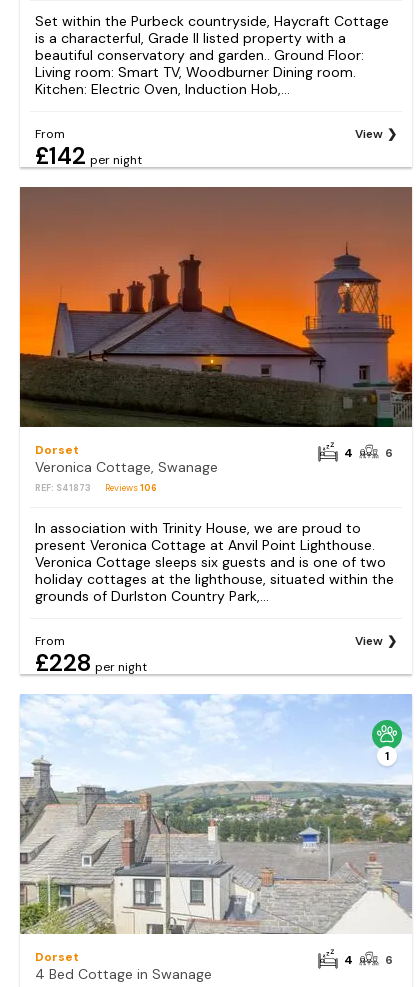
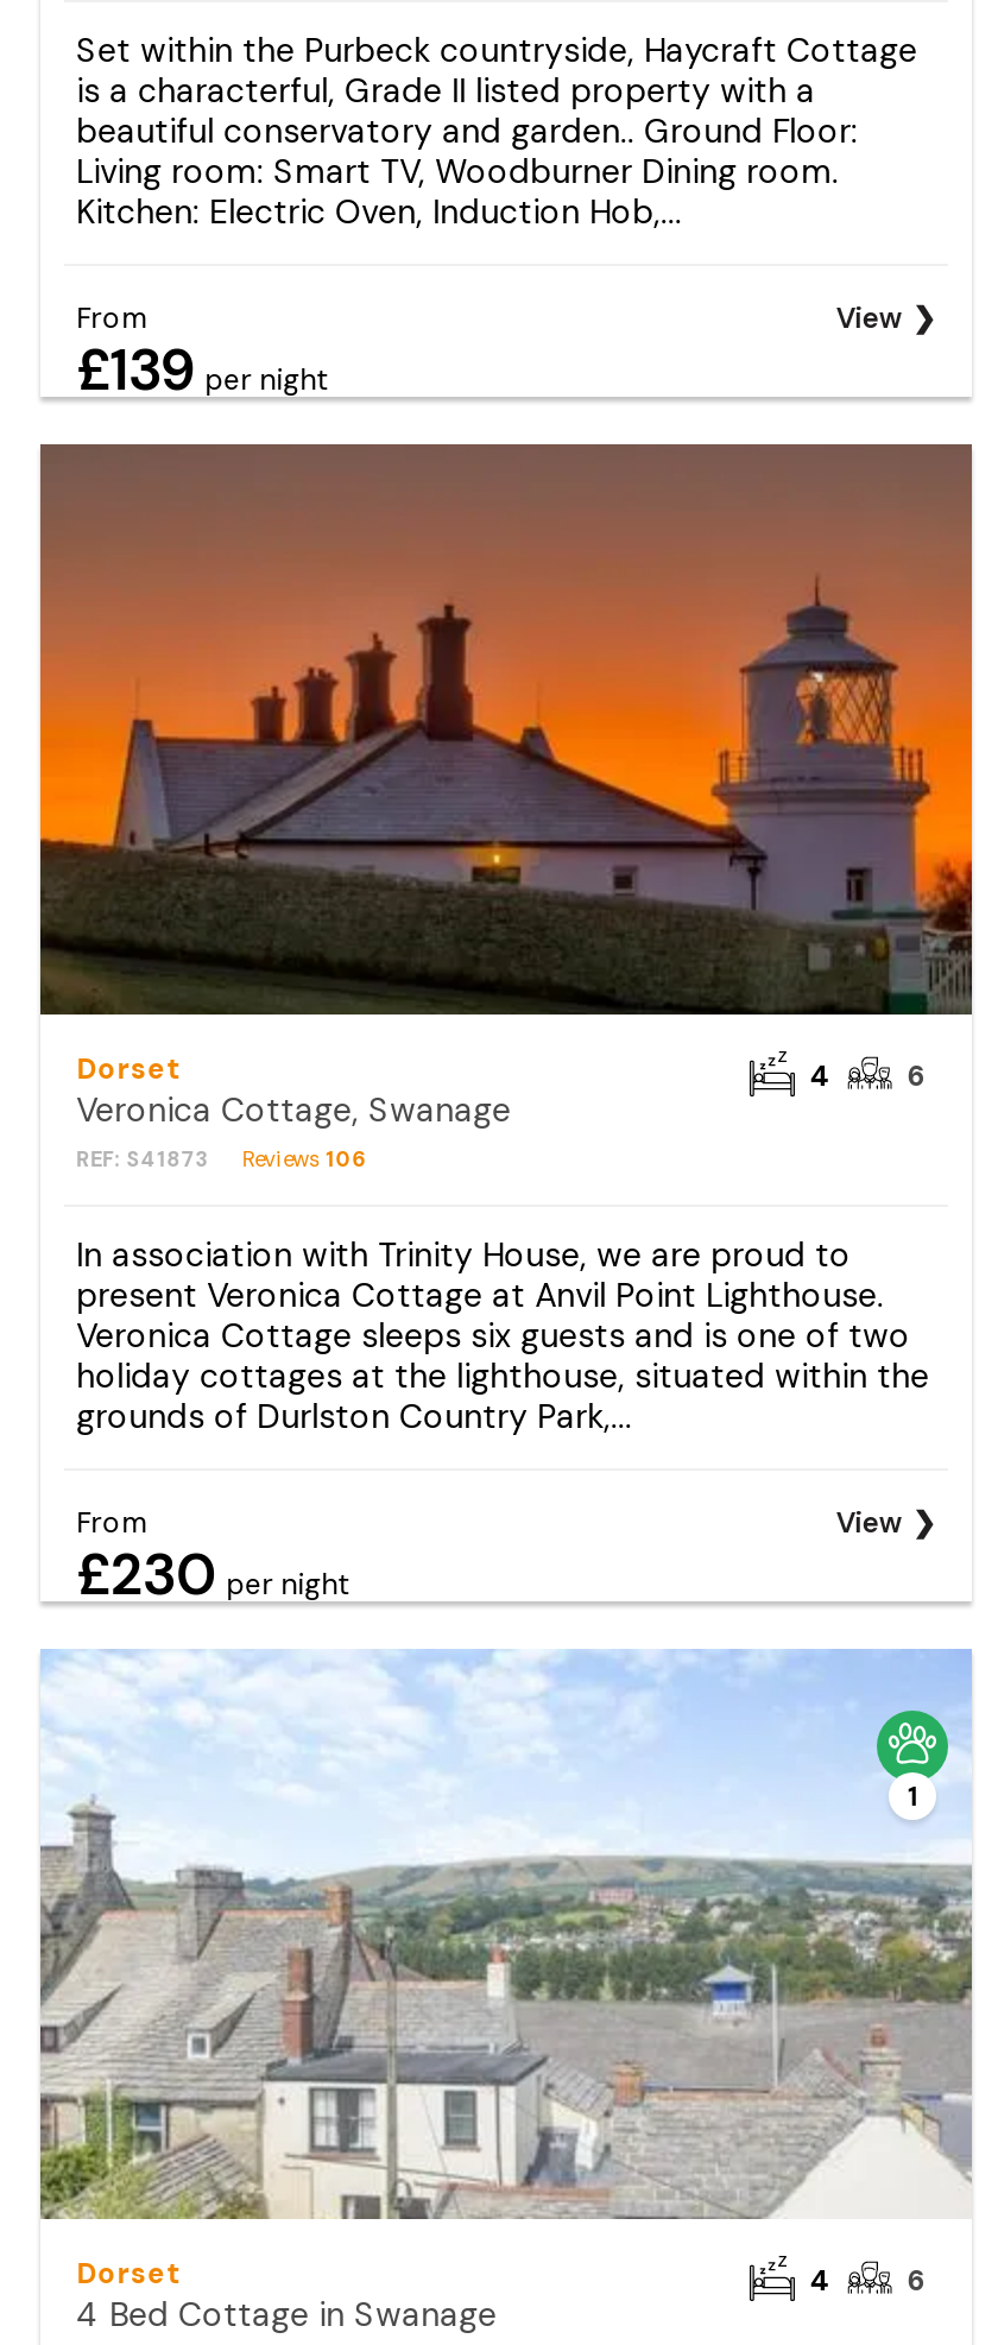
- £142 per night
+ £139 per night

- £228 per night
+ £230 per night
